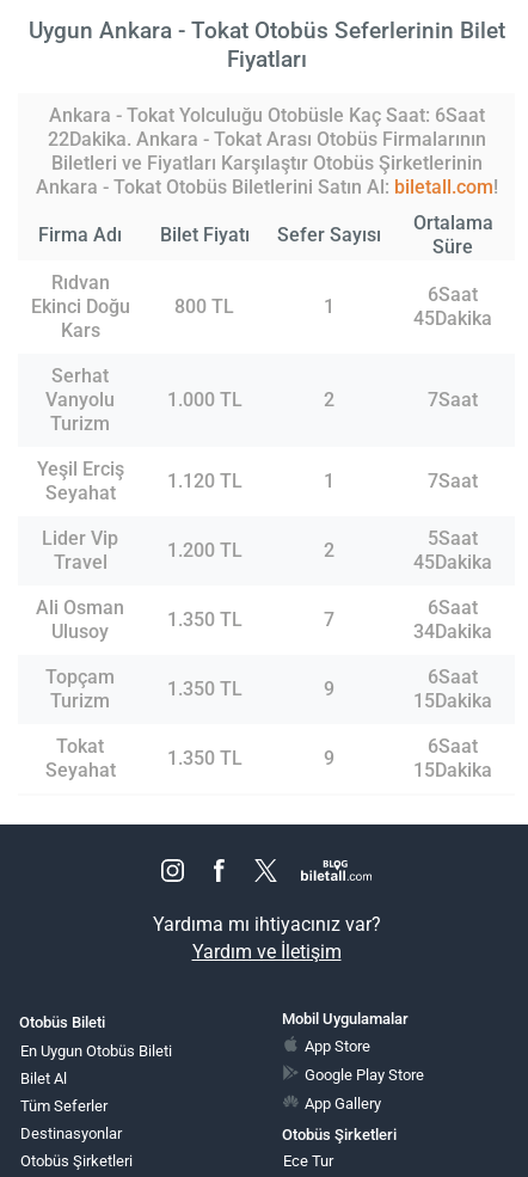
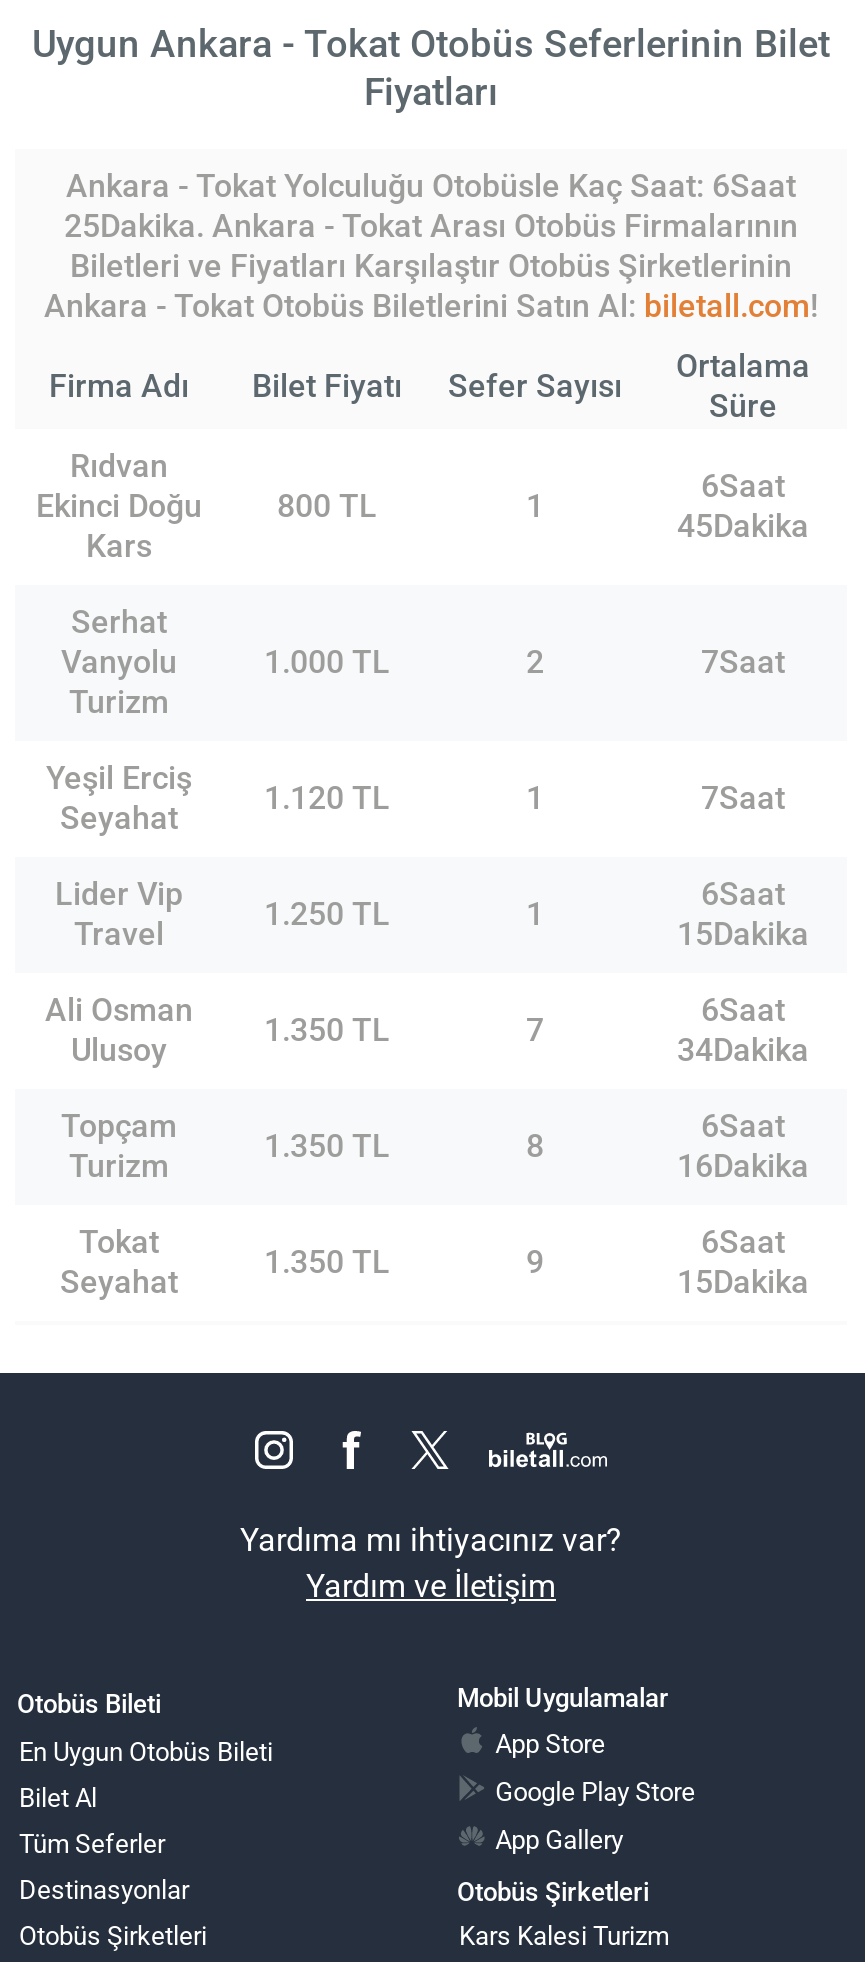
- 22Dakika. Ankara - Tokat Arası Otobüs Firmalarının
+ 25Dakika. Ankara - Tokat Arası Otobüs Firmalarının

- 5Saat
- 45Dakika
+ 6Saat
+ 15Dakika

- 1.200 TL
- 2
+ 1.250 TL
+ 1

- 9
+ 8

- 15Dakika
+ 16Dakika

- Ece Tur
+ Kars Kalesi Turizm
